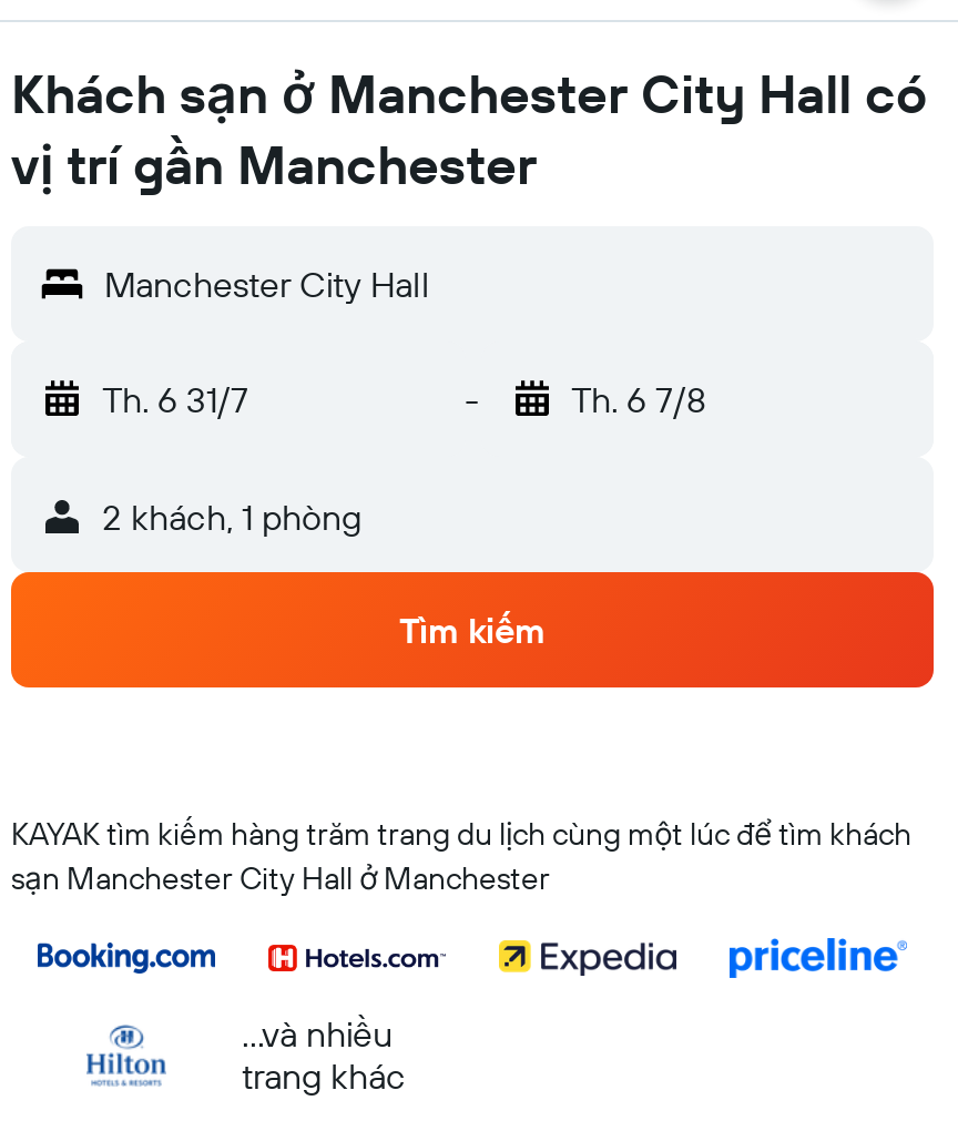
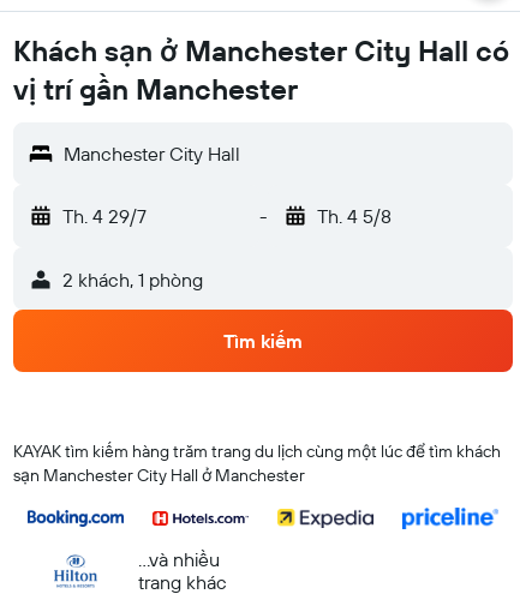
- Th. 6 31/7
+ Th. 4 29/7

- Th. 6 7/8
+ Th. 4 5/8
